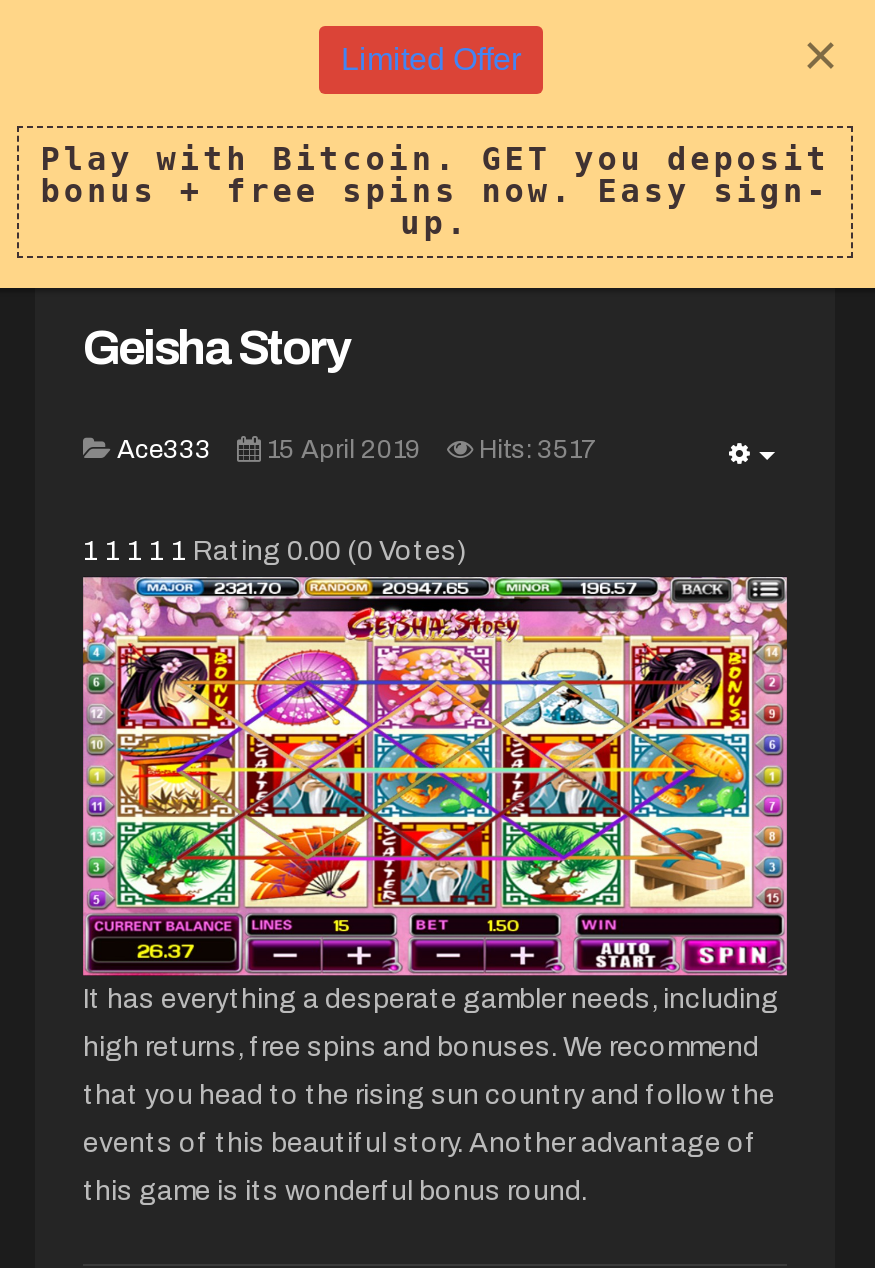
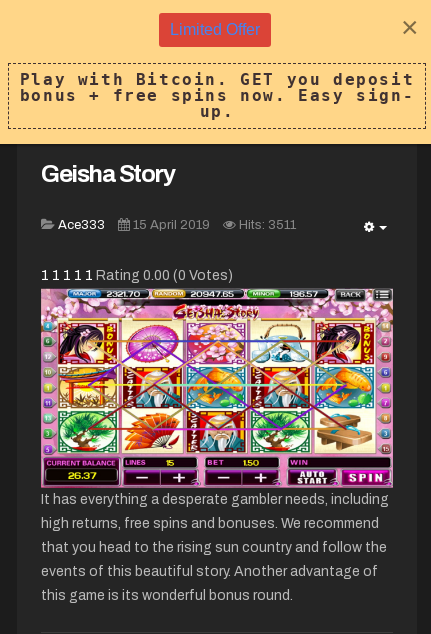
- Hits: 3517
+ Hits: 3511
